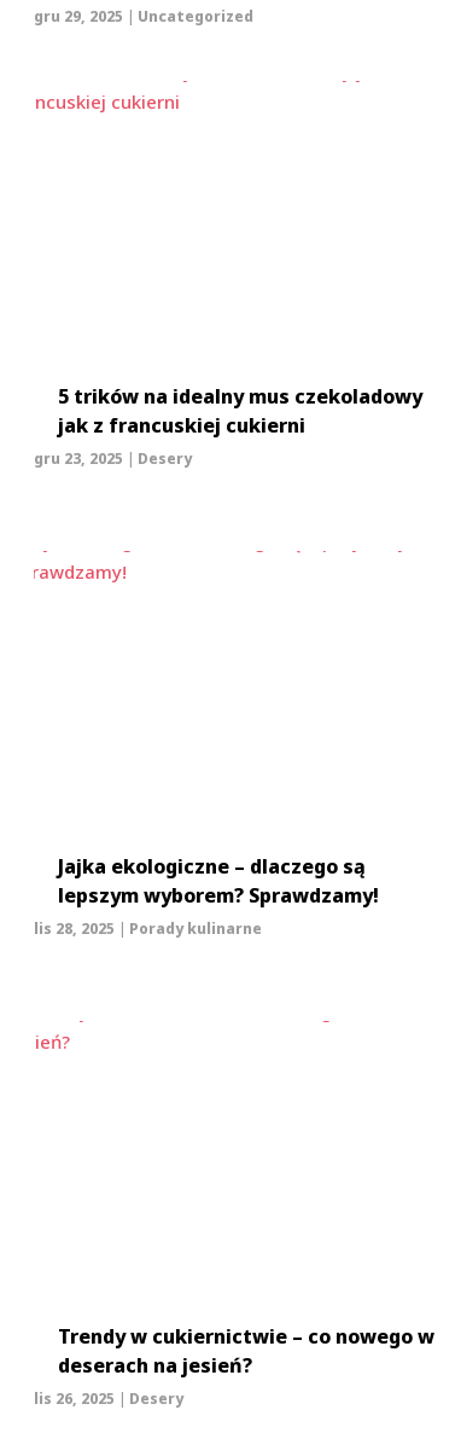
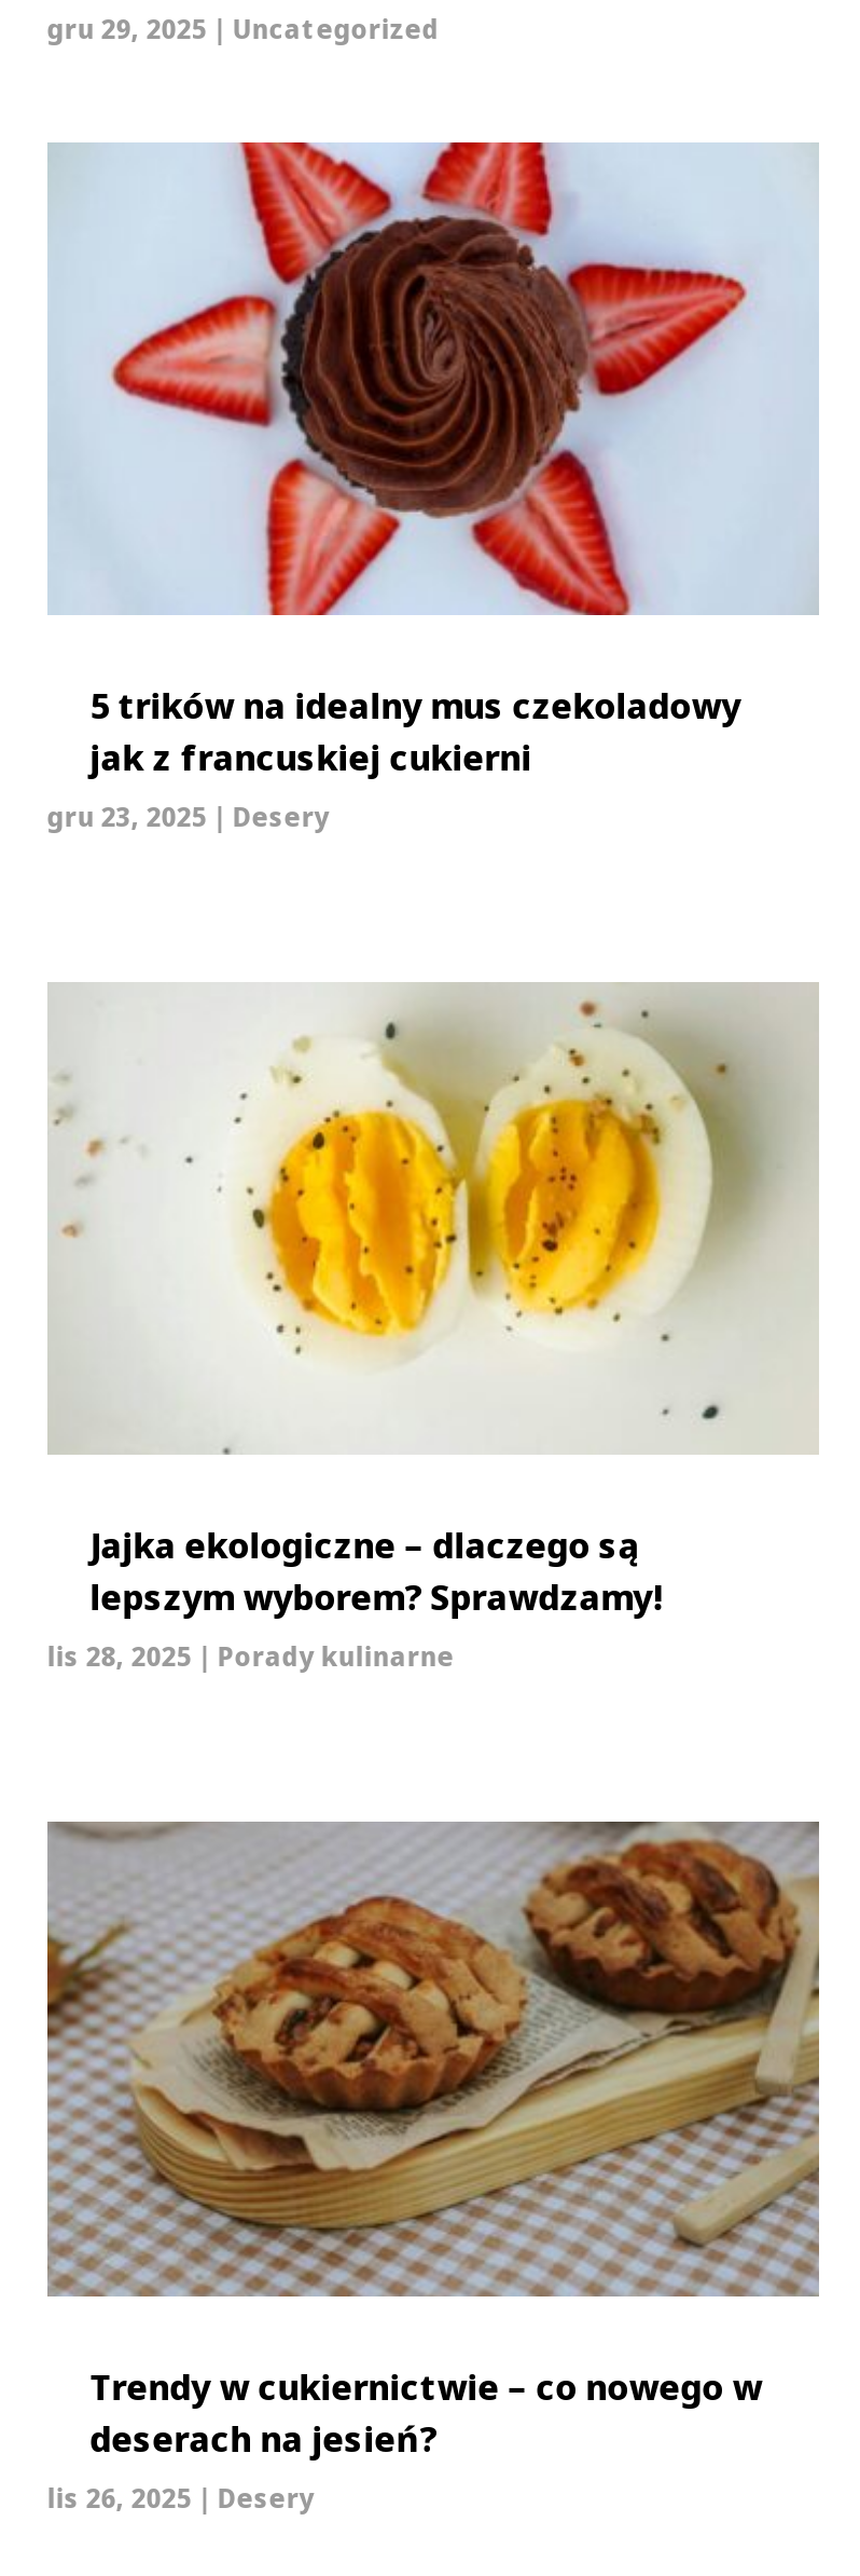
+ [image]

+ [image]

+ [image]
